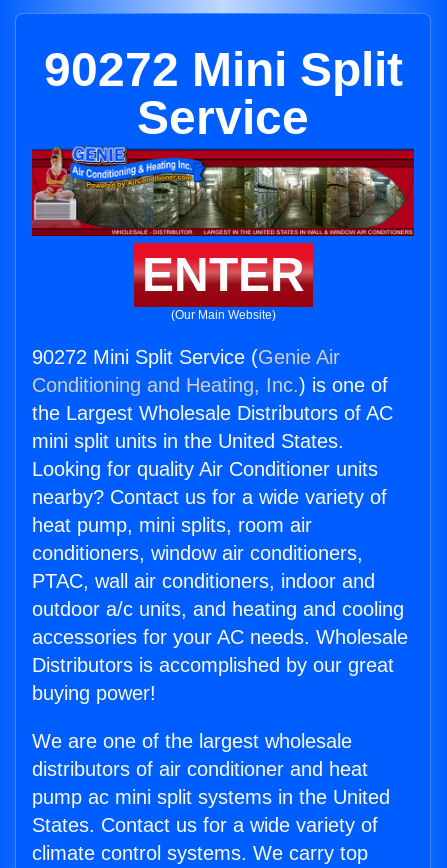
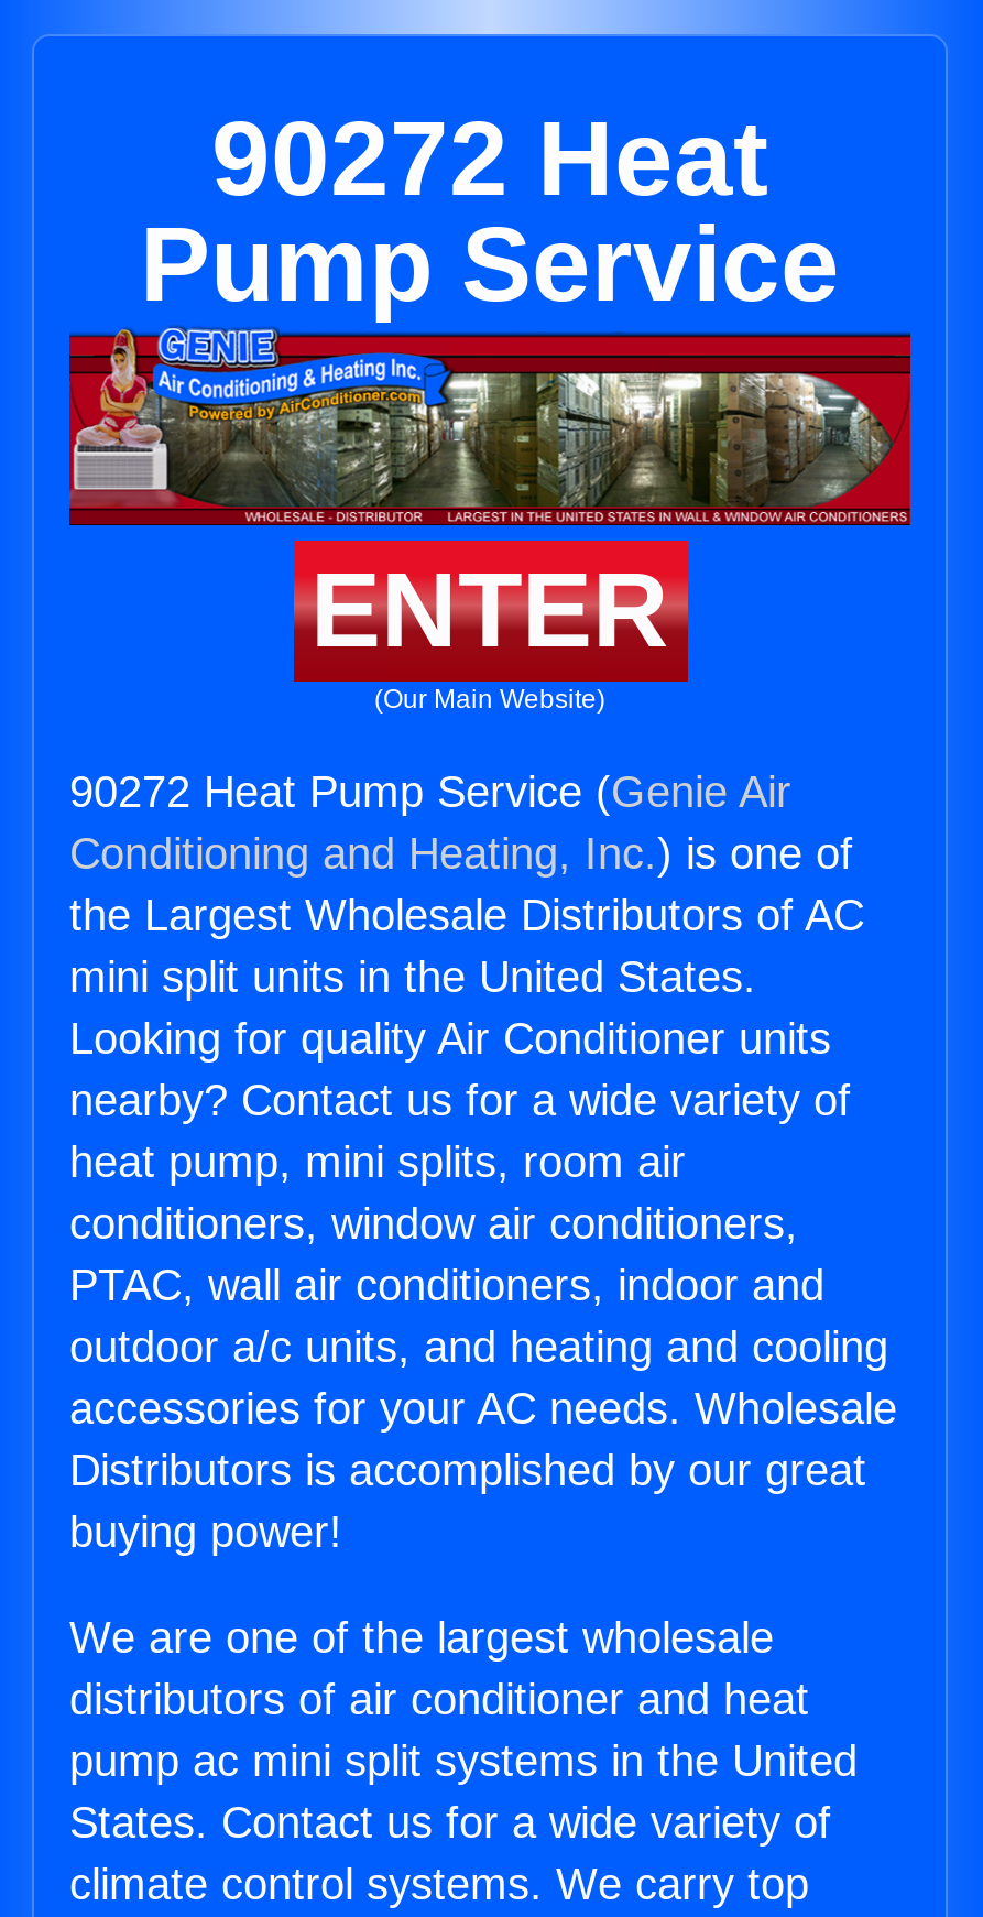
- 90272 Mini Split
- Service
+ 90272 Heat
+ Pump Service

- 90272 Mini Split Service (Genie Air
+ 90272 Heat Pump Service (Genie Air
